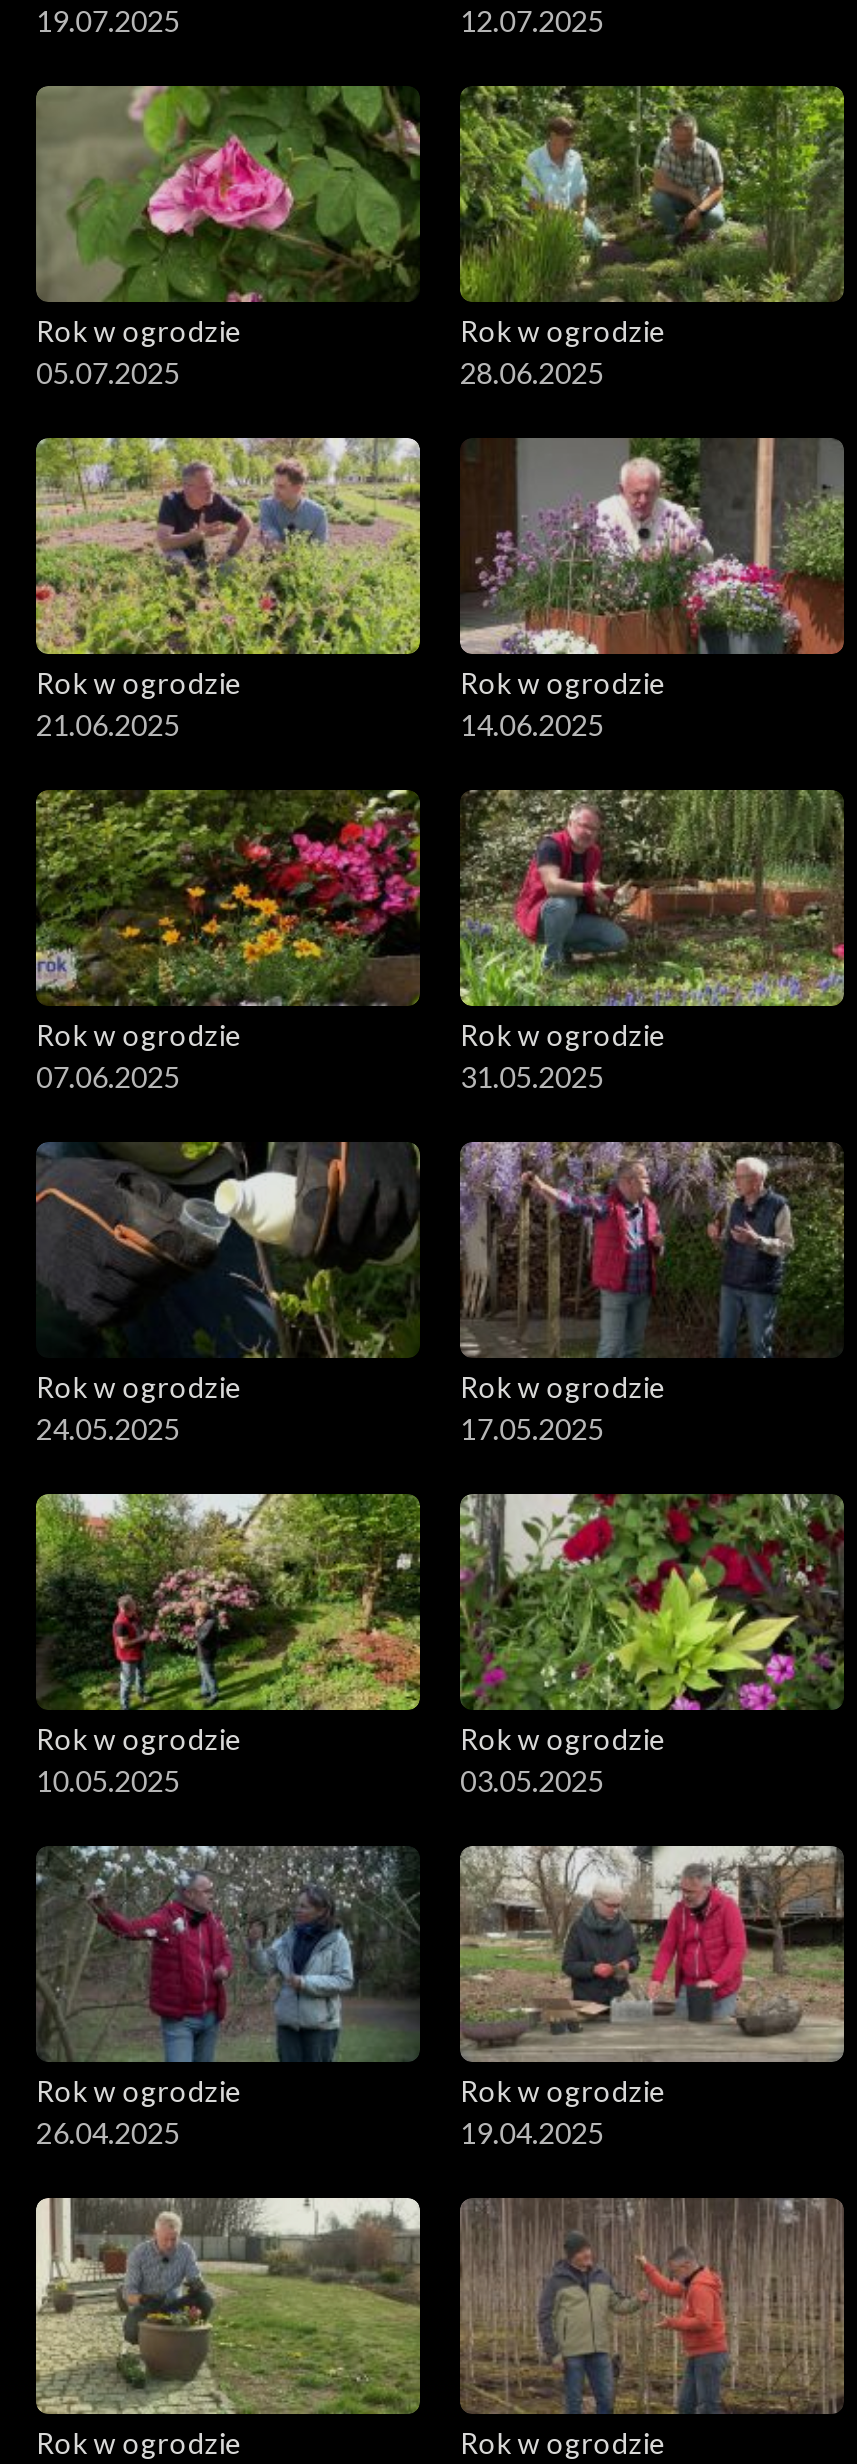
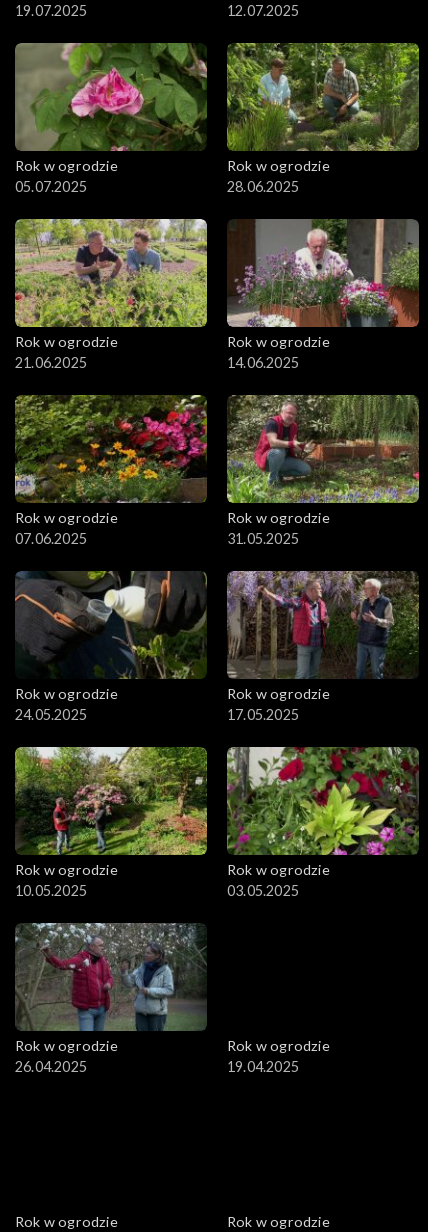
- [image]

- [image]

- [image]
